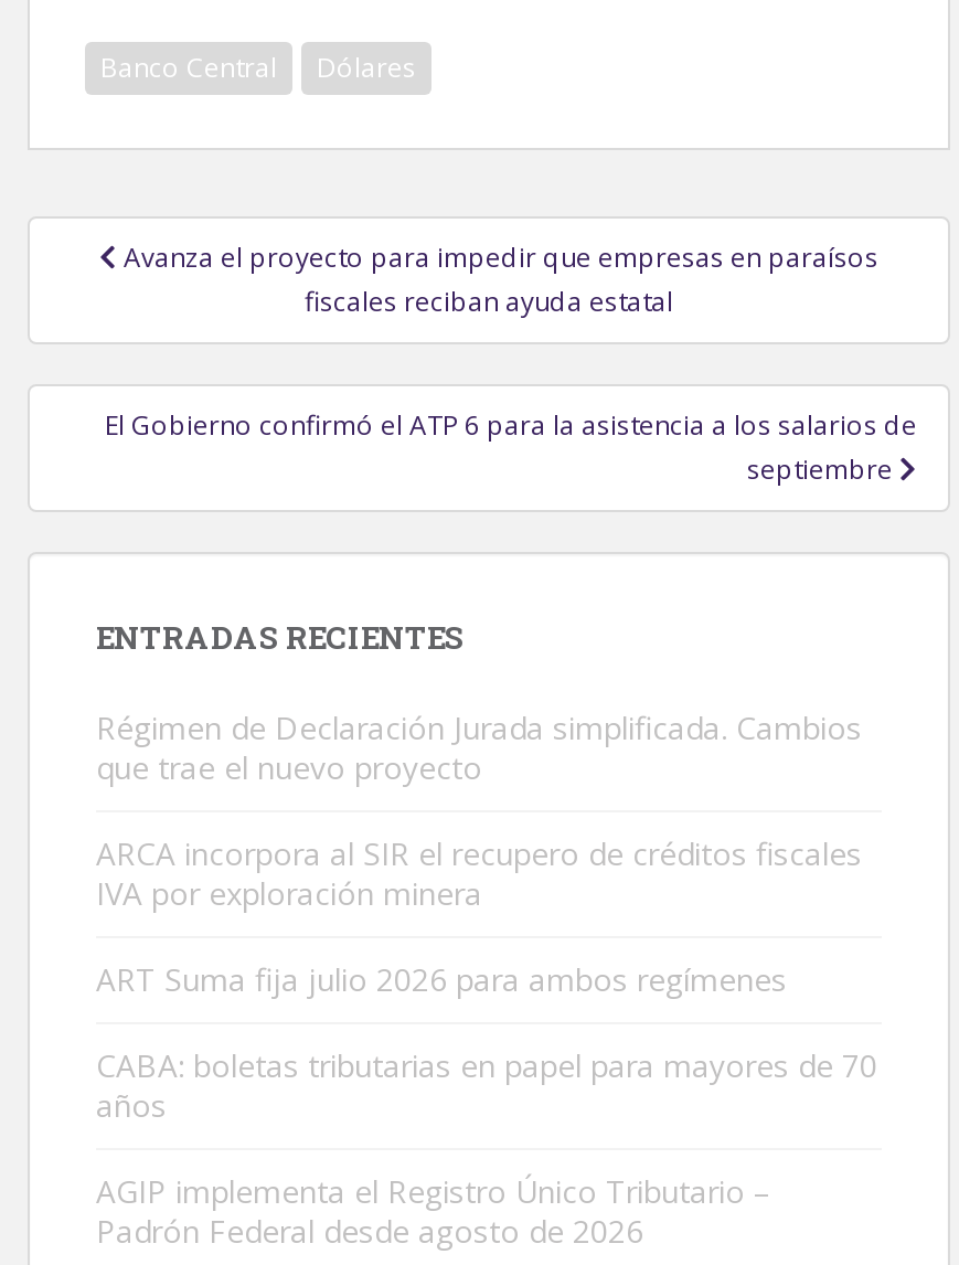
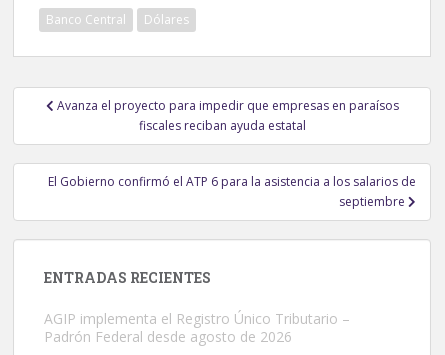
- Régimen de Declaración Jurada simplificada. Cambios
- que trae el nuevo proyecto
- ARCA incorpora al SIR el recupero de créditos fiscales
- IVA por exploración minera
- ART Suma fija julio 2026 para ambos regímenes
- CABA: boletas tributarias en papel para mayores de 70
- años
